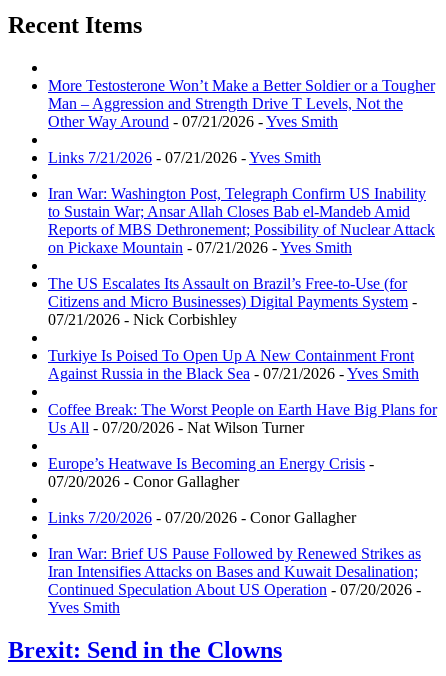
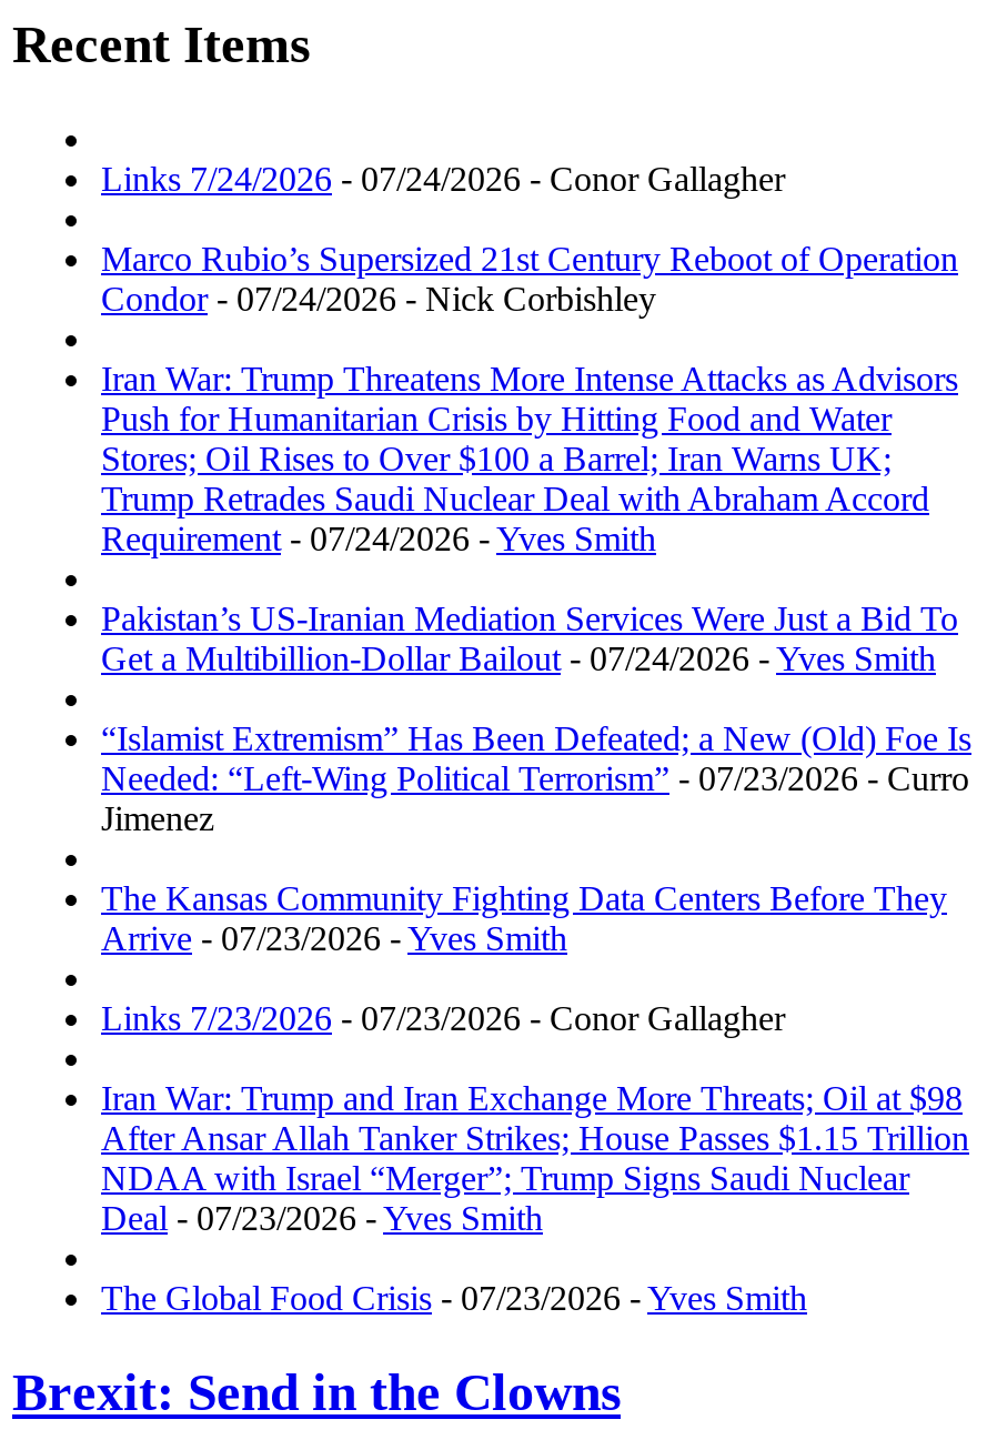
- More Testosterone Won’t Make a Better Soldier or a Tougher
- Man – Aggression and Strength Drive T Levels, Not the
- Other Way Around - 07/21/2026 - Yves Smith
+ Links 7/24/2026 - 07/24/2026 - Conor Gallagher

- Links 7/21/2026 - 07/21/2026 - Yves Smith
+ Marco Rubio’s Supersized 21st Century Reboot of Operation
+ Condor - 07/24/2026 - Nick Corbishley

- Iran War: Washington Post, Telegraph Confirm US Inability
- to Sustain War; Ansar Allah Closes Bab el-Mandeb Amid
- Reports of MBS Dethronement; Possibility of Nuclear Attack
- on Pickaxe Mountain - 07/21/2026 - Yves Smith
+ Iran War: Trump Threatens More Intense Attacks as Advisors
+ Push for Humanitarian Crisis by Hitting Food and Water
+ Stores; Oil Rises to Over $100 a Barrel; Iran Warns UK;
+ Trump Retrades Saudi Nuclear Deal with Abraham Accord
+ Requirement - 07/24/2026 - Yves Smith

- The US Escalates Its Assault on Brazil’s Free-to-Use (for
- Citizens and Micro Businesses) Digital Payments System -
- 07/21/2026 - Nick Corbishley
+ Pakistan’s US-Iranian Mediation Services Were Just a Bid To
+ Get a Multibillion-Dollar Bailout - 07/24/2026 - Yves Smith

- Turkiye Is Poised To Open Up A New Containment Front
- Against Russia in the Black Sea - 07/21/2026 - Yves Smith
+ “Islamist Extremism” Has Been Defeated; a New (Old) Foe Is
+ Needed: “Left-Wing Political Terrorism” - 07/23/2026 - Curro
+ Jimenez

- Coffee Break: The Worst People on Earth Have Big Plans for
- Us All - 07/20/2026 - Nat Wilson Turner
+ The Kansas Community Fighting Data Centers Before They
+ Arrive - 07/23/2026 - Yves Smith

- Europe’s Heatwave Is Becoming an Energy Crisis -
- 07/20/2026 - Conor Gallagher
+ Links 7/23/2026 - 07/23/2026 - Conor Gallagher

- Links 7/20/2026 - 07/20/2026 - Conor Gallagher
+ Iran War: Trump and Iran Exchange More Threats; Oil at $98
+ After Ansar Allah Tanker Strikes; House Passes $1.15 Trillion
+ NDAA with Israel “Merger”; Trump Signs Saudi Nuclear
+ Deal - 07/23/2026 - Yves Smith

- Iran War: Brief US Pause Followed by Renewed Strikes as
- Iran Intensifies Attacks on Bases and Kuwait Desalination;
- Continued Speculation About US Operation - 07/20/2026 -
- Yves Smith
+ The Global Food Crisis - 07/23/2026 - Yves Smith
